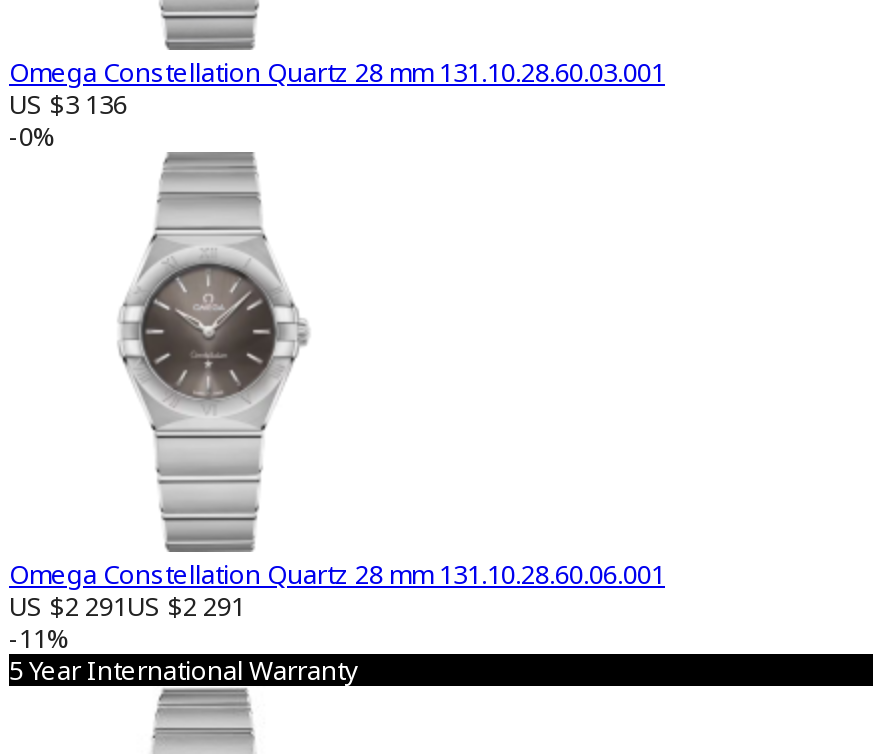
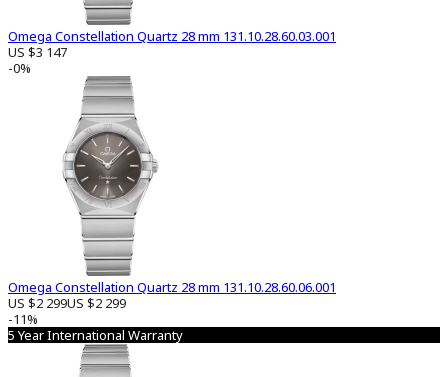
- US $3 136
+ US $3 147

- US $2 291US $2 291
+ US $2 299US $2 299
